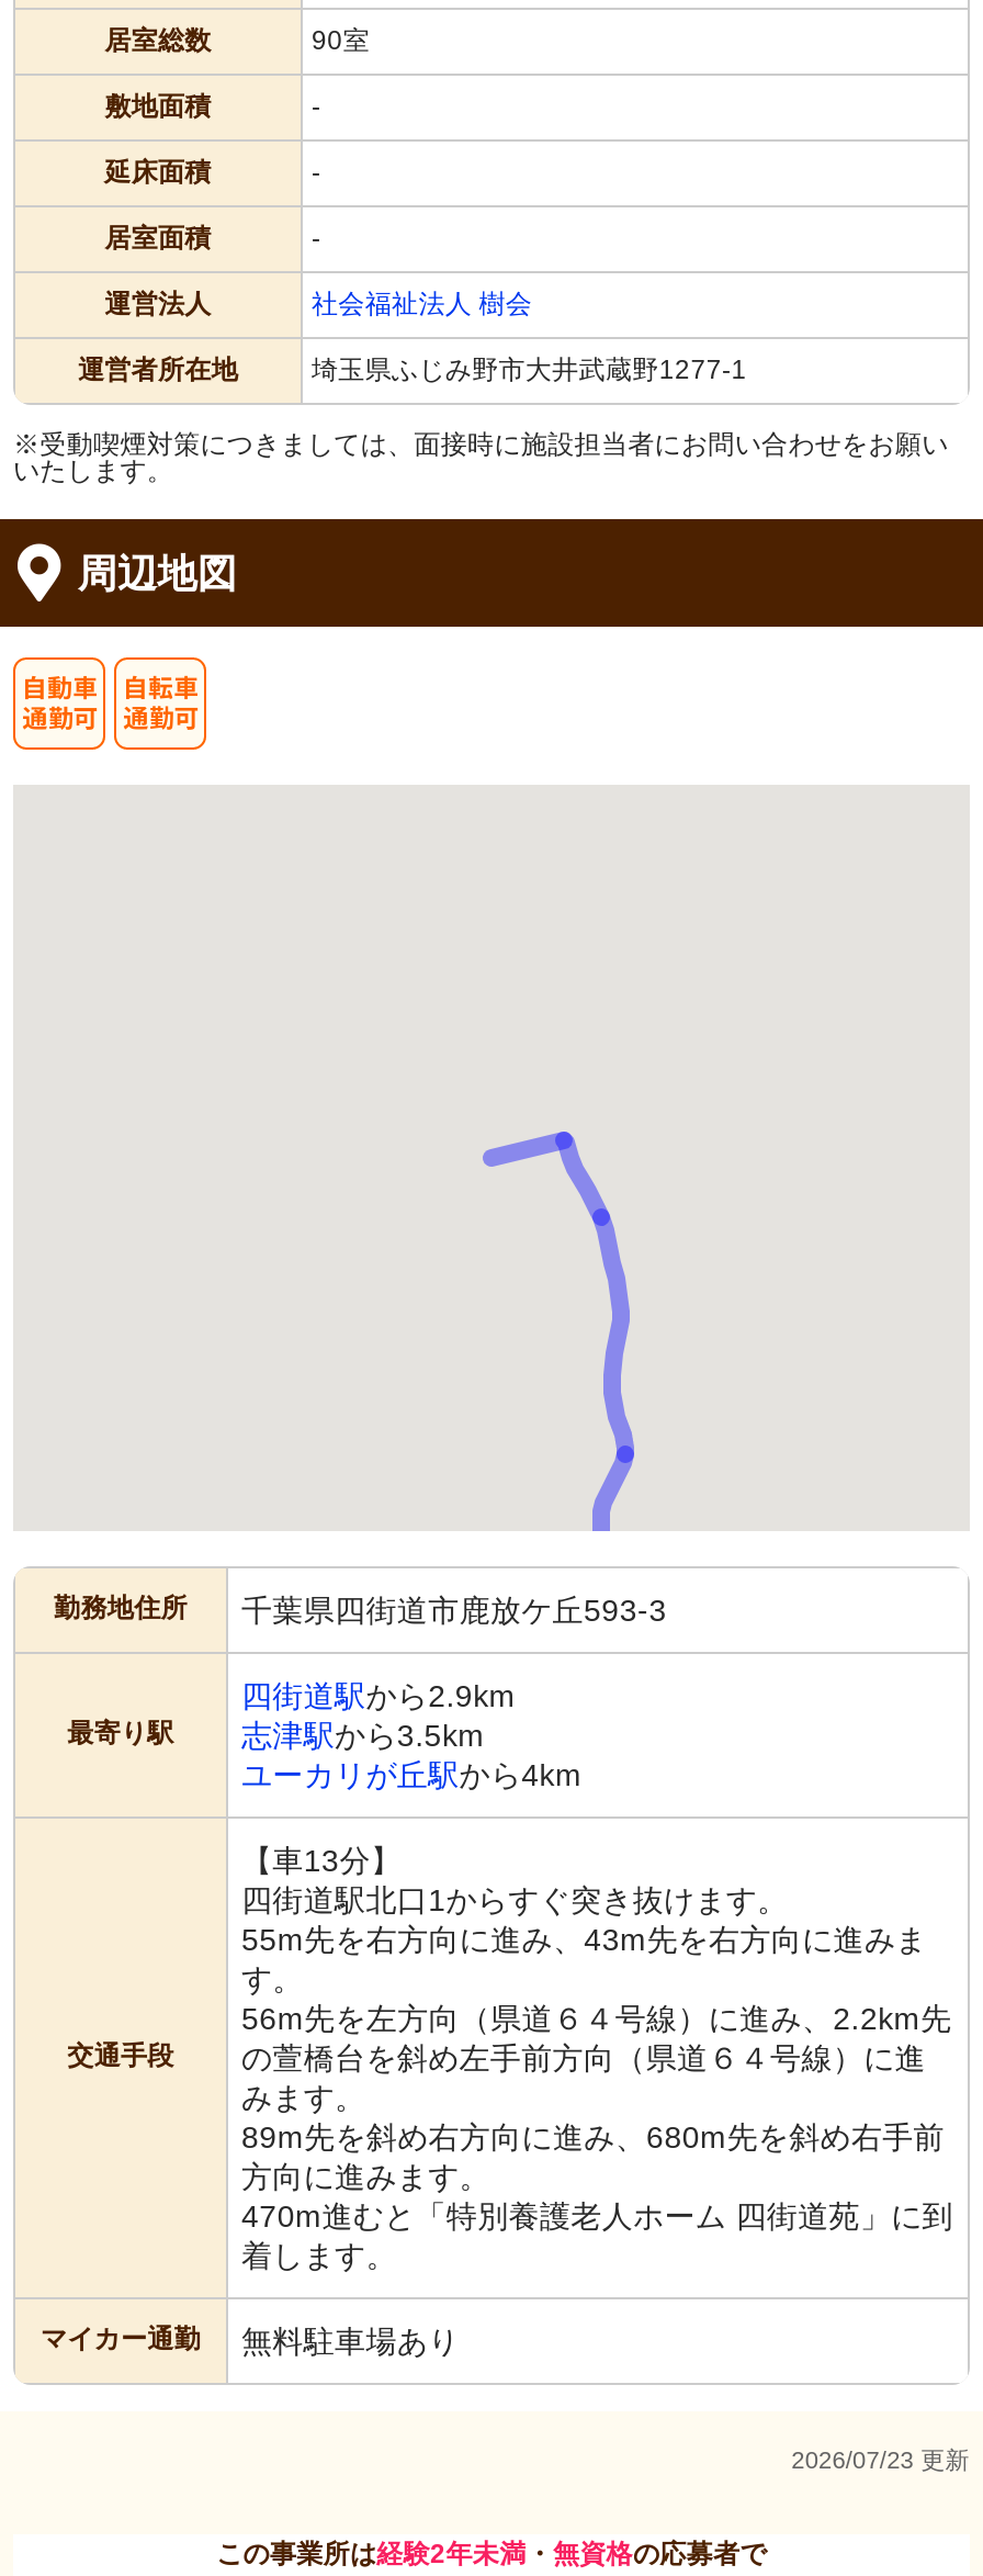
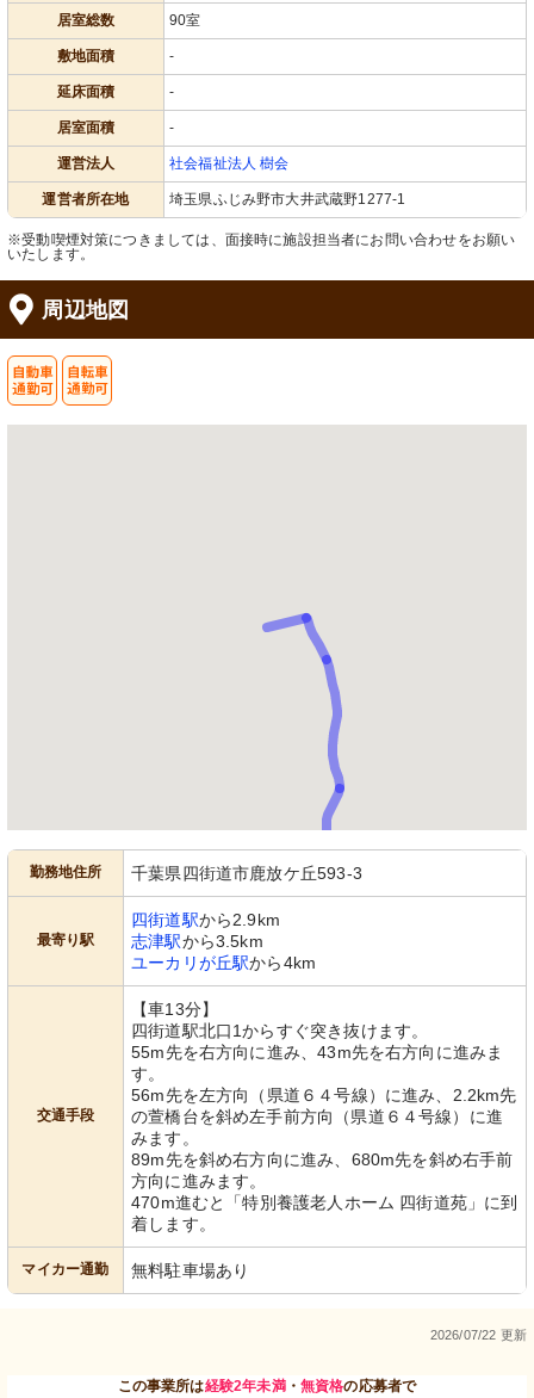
- 2026/07/23 更新
+ 2026/07/22 更新
